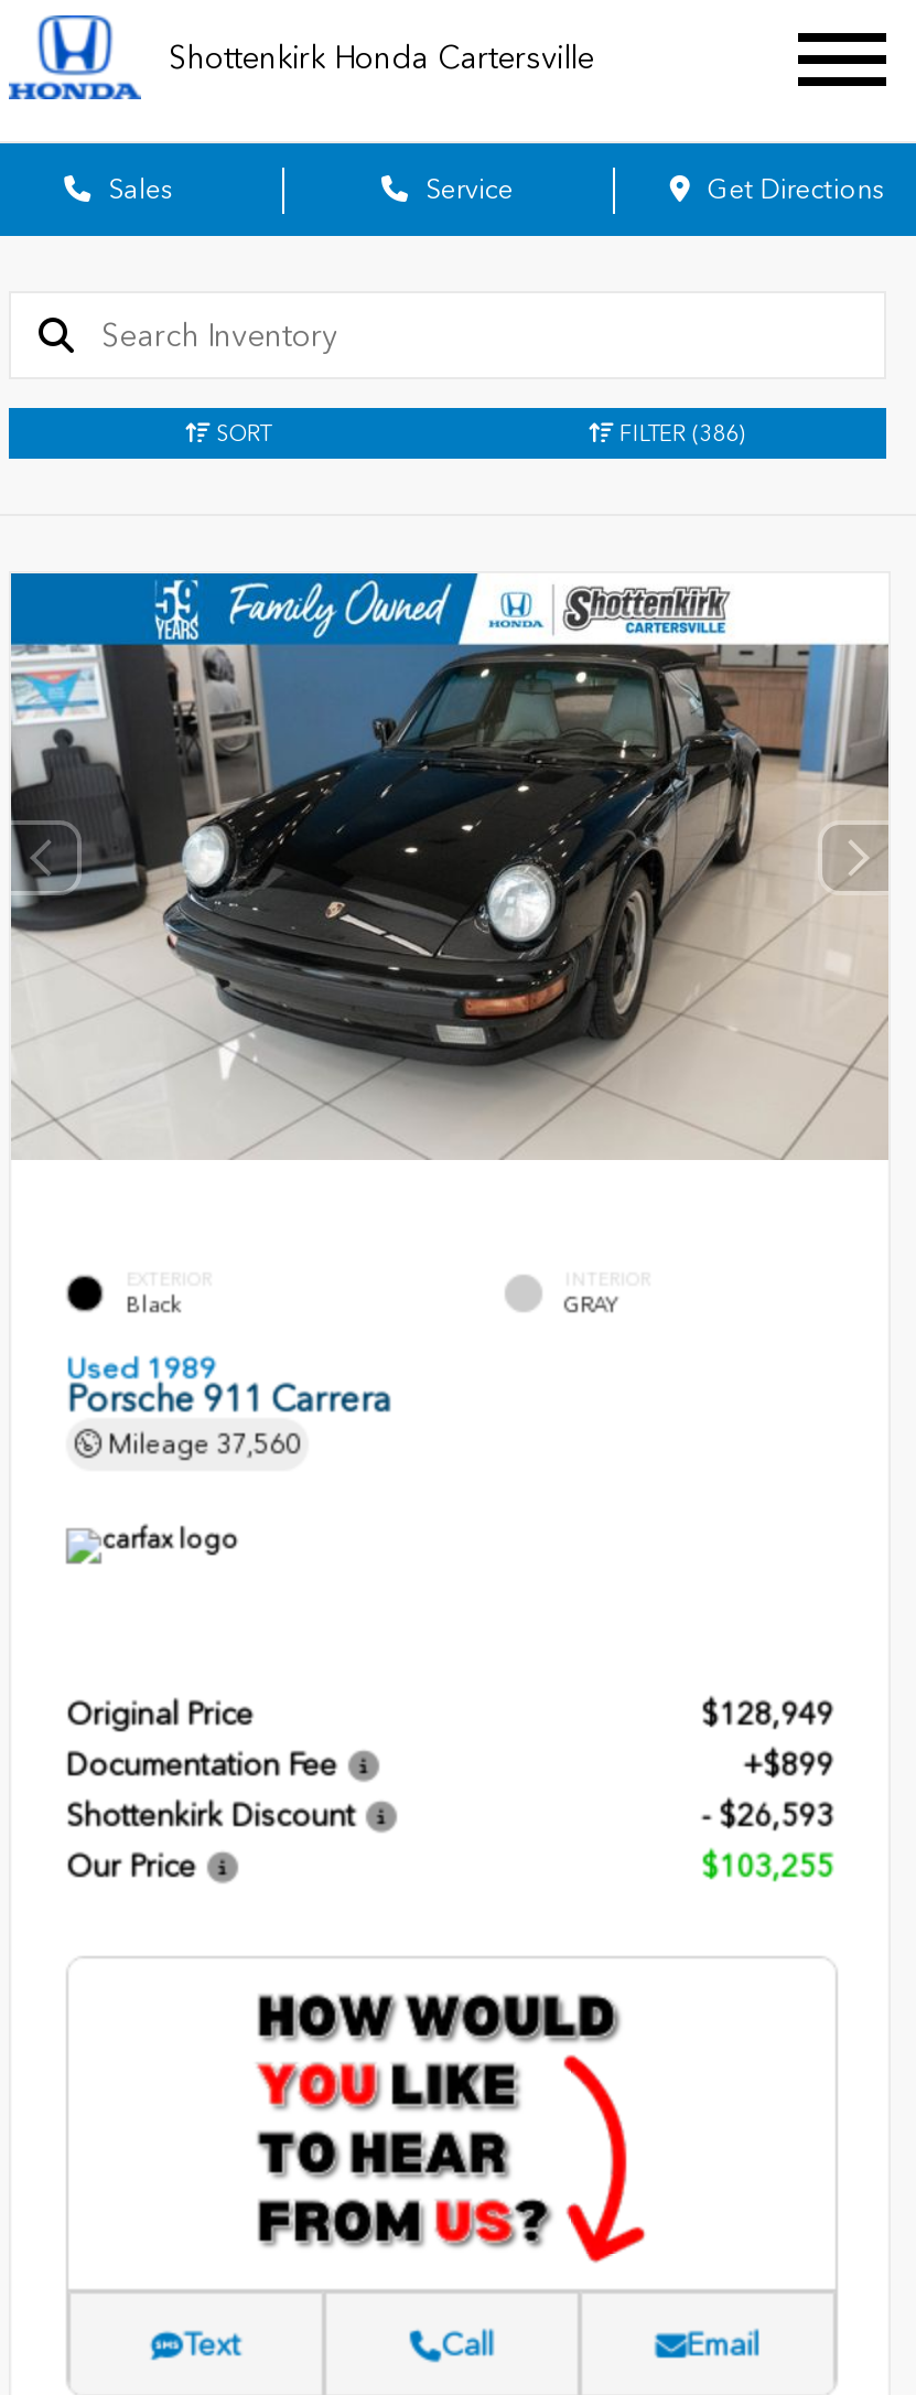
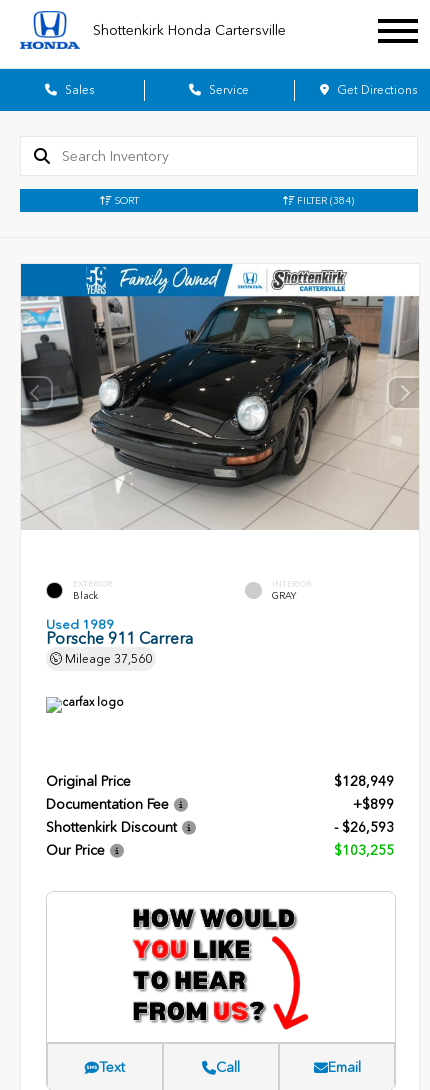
- FILTER (386)
+ FILTER (384)
